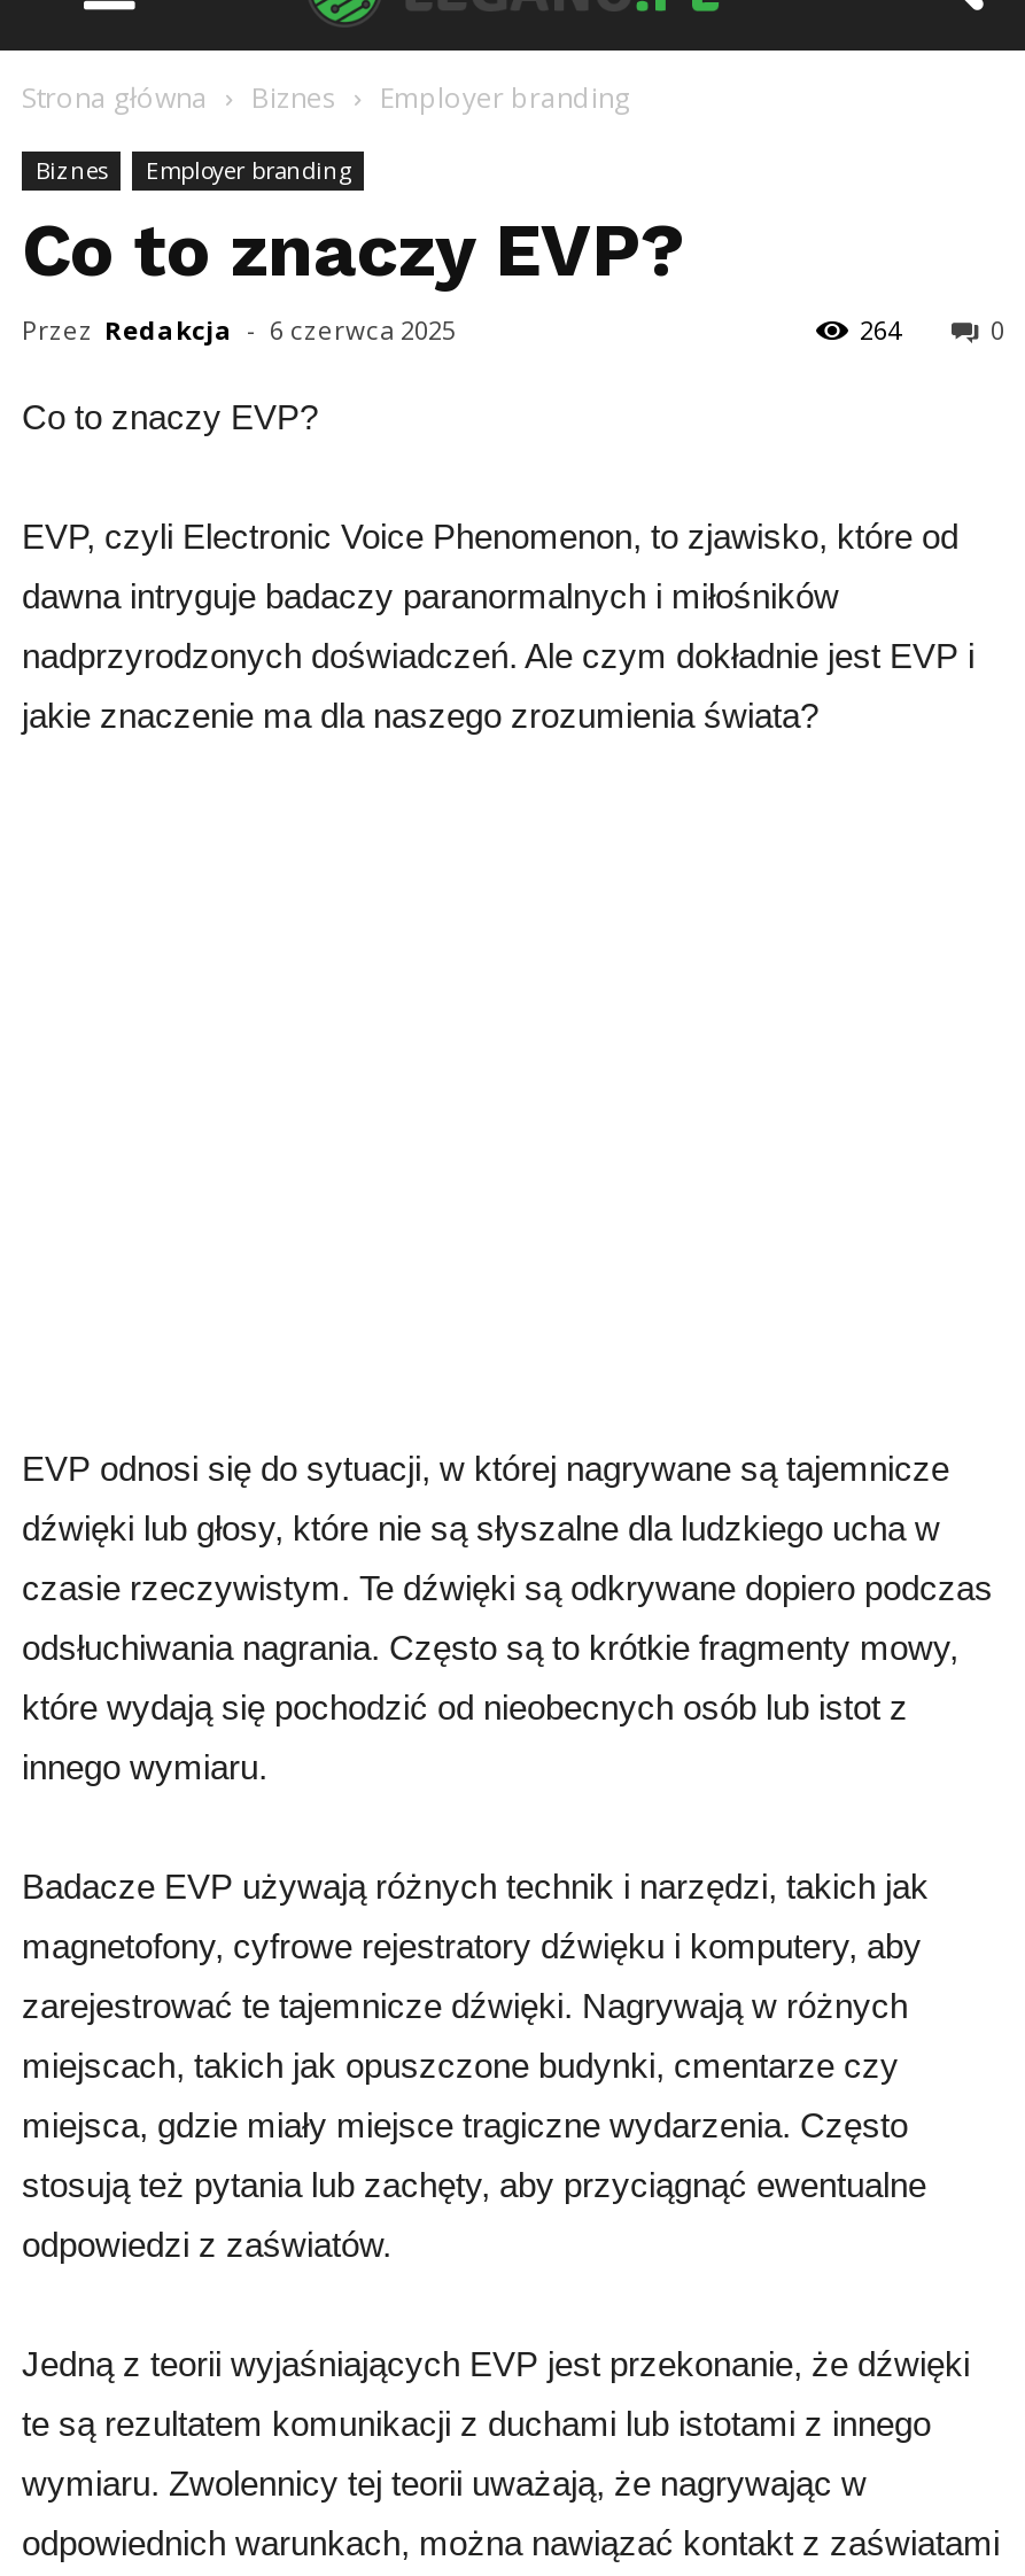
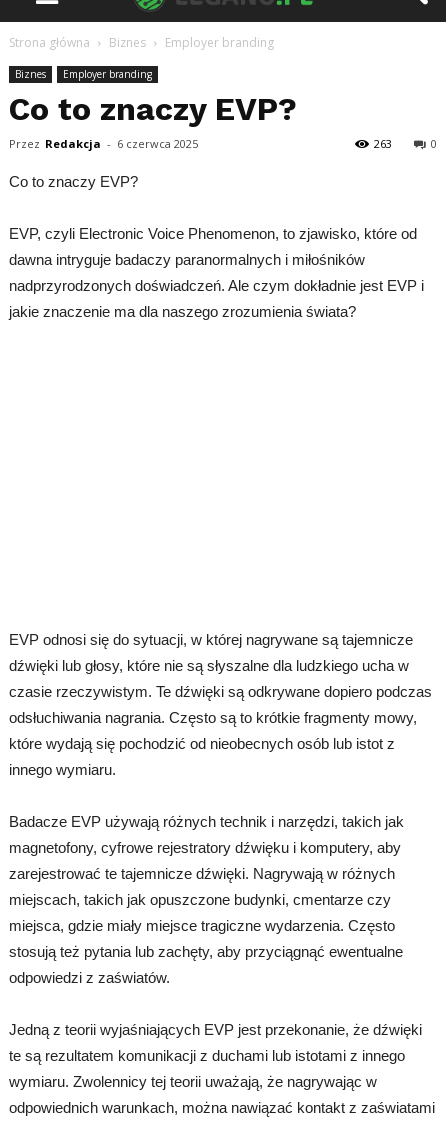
- 264
+ 263
